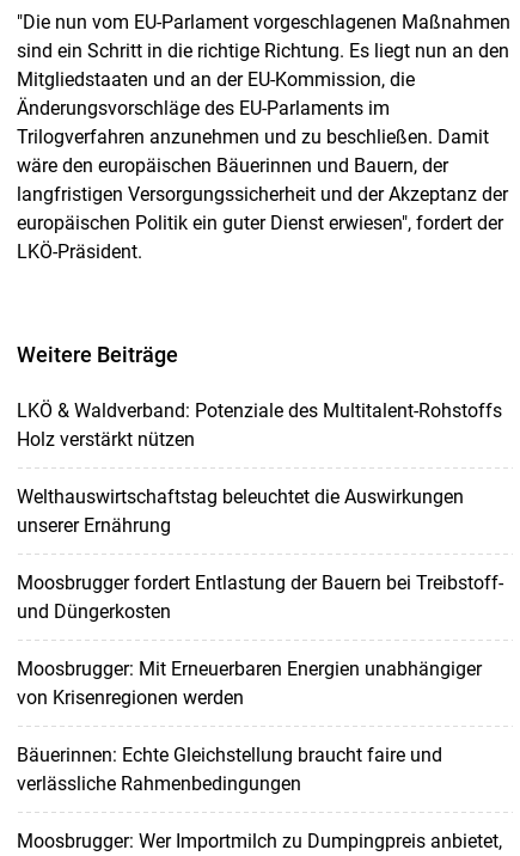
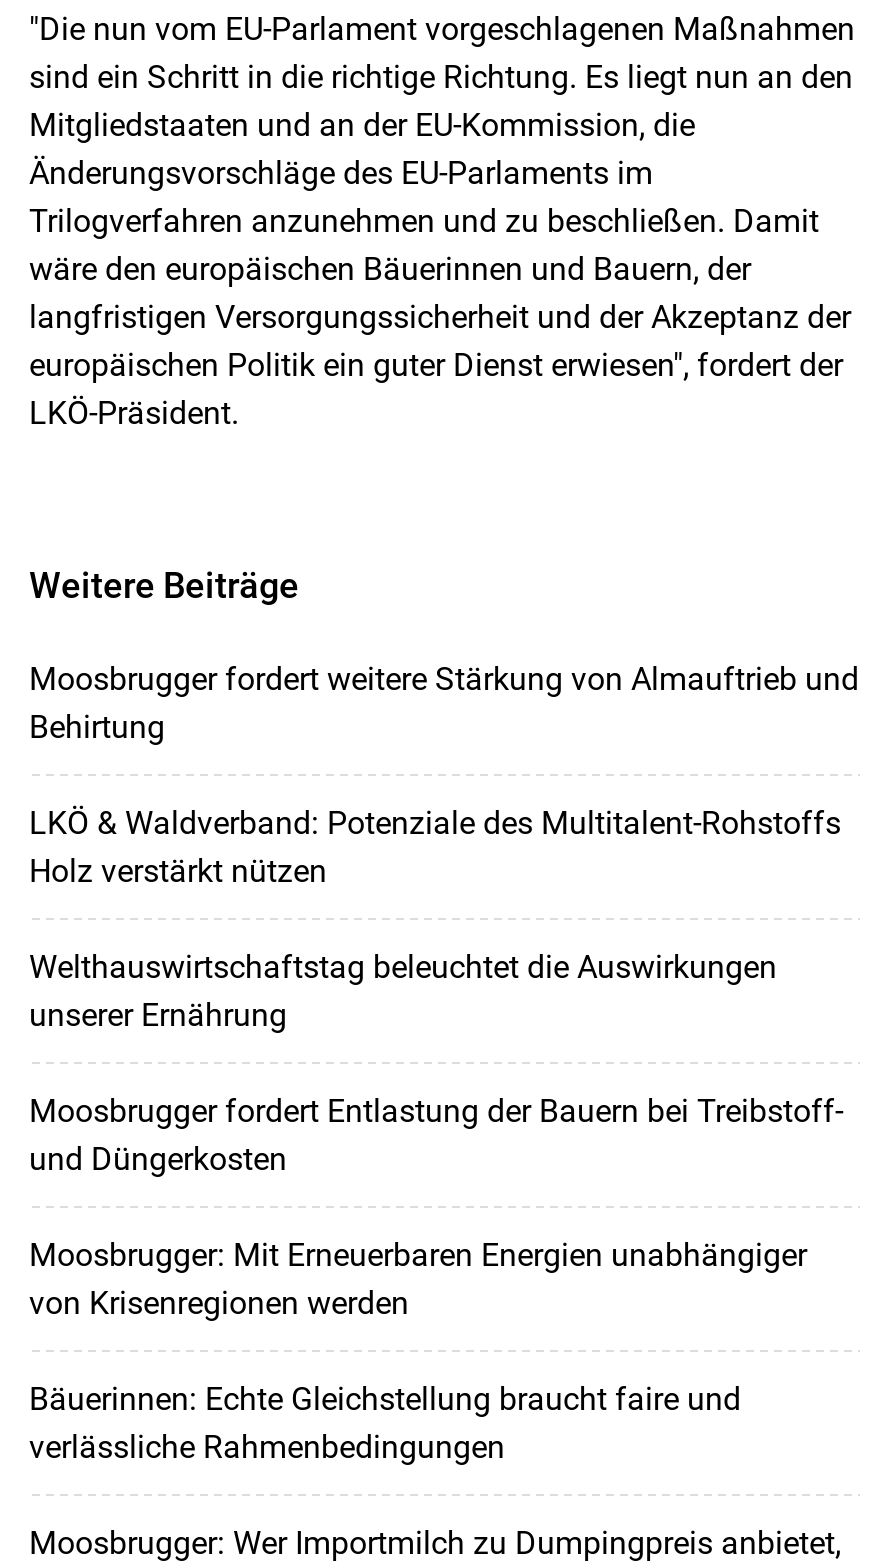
+ Moosbrugger fordert weitere Stärkung von Almauftrieb und
+ Behirtung
